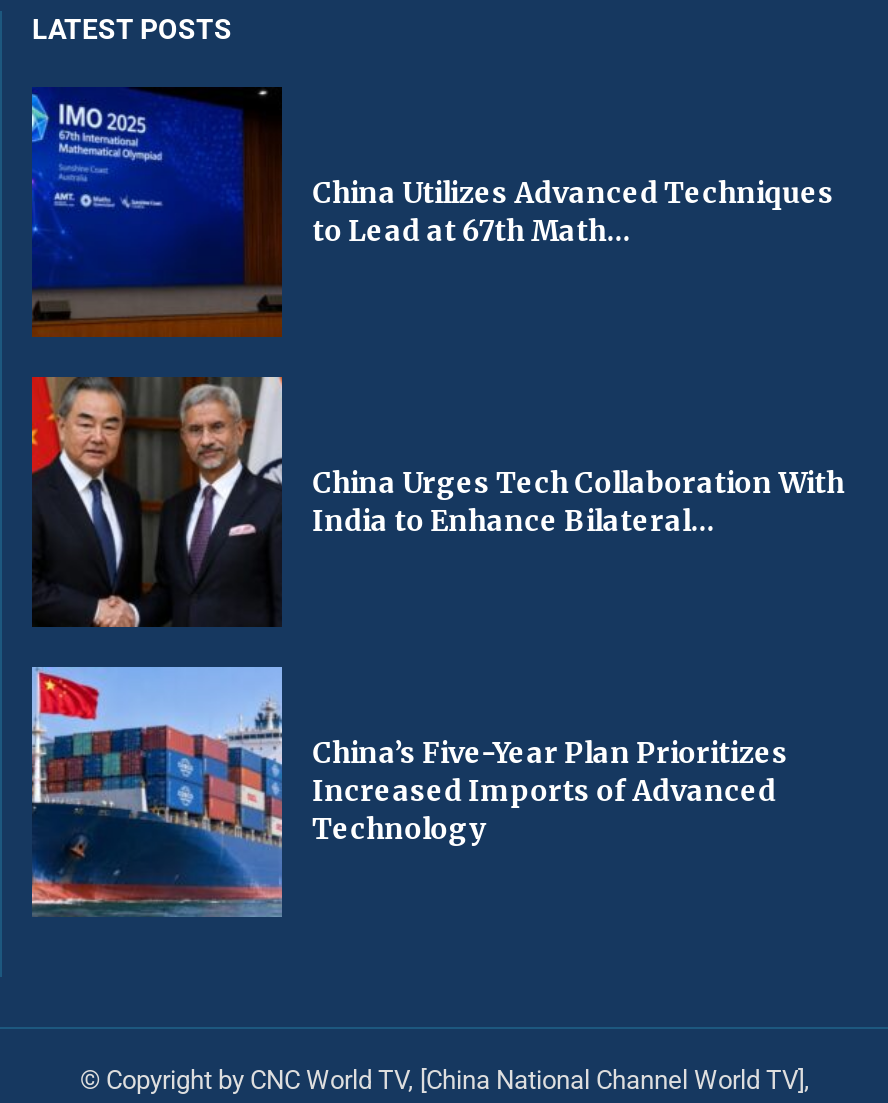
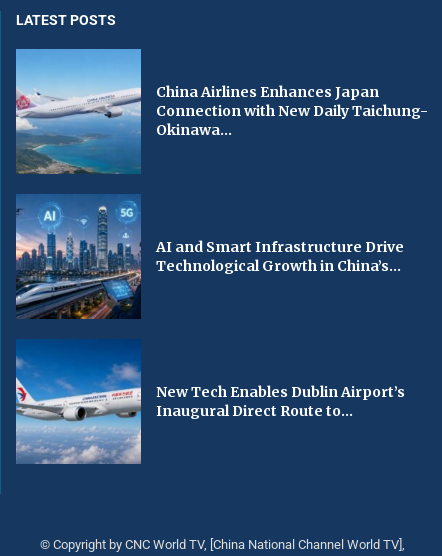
- [image]
- China Utilizes Advanced Techniques
- to Lead at 67th Math...
+ [image]
+ China Airlines Enhances Japan
+ Connection with New Daily Taichung-
+ Okinawa...

- [image]
- China Urges Tech Collaboration With
- India to Enhance Bilateral...
+ [image]
+ AI and Smart Infrastructure Drive
+ Technological Growth in China’s...

- [image]
- China’s Five-Year Plan Prioritizes
- Increased Imports of Advanced
- Technology
+ [image]
+ New Tech Enables Dublin Airport’s
+ Inaugural Direct Route to...
